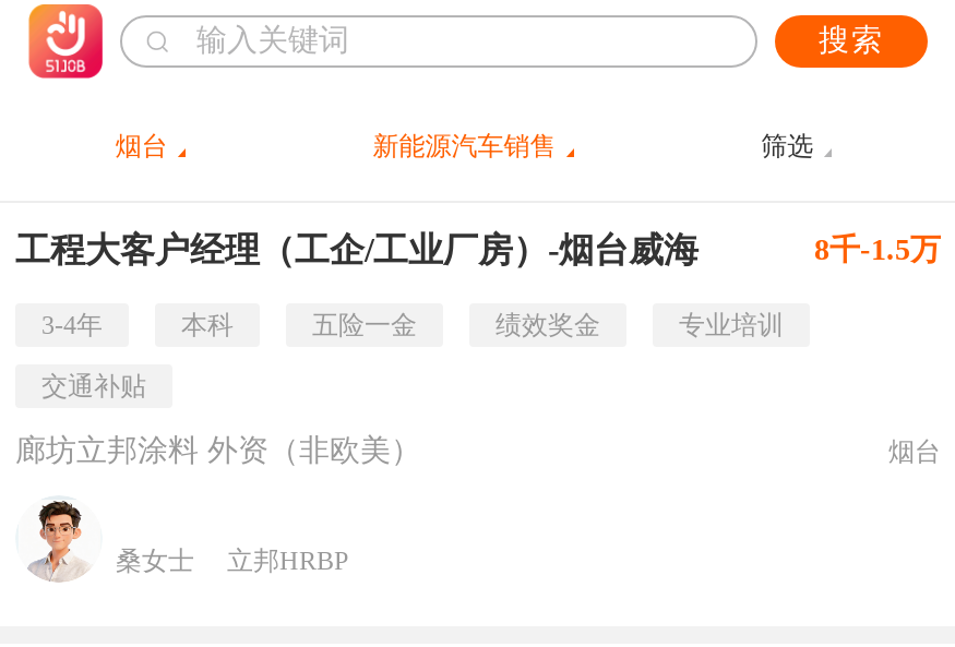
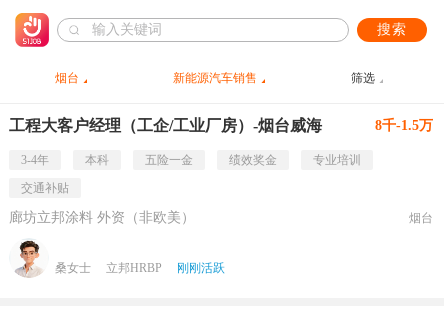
+ 刚刚活跃
